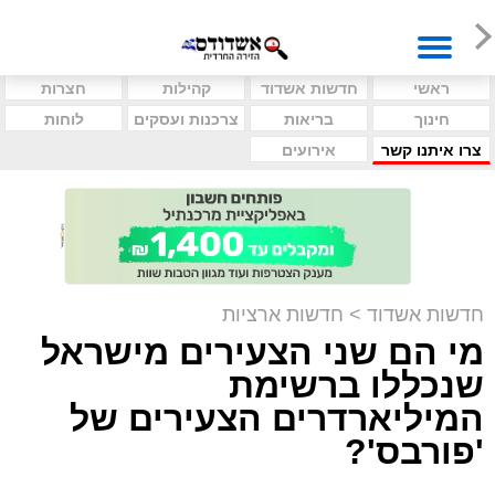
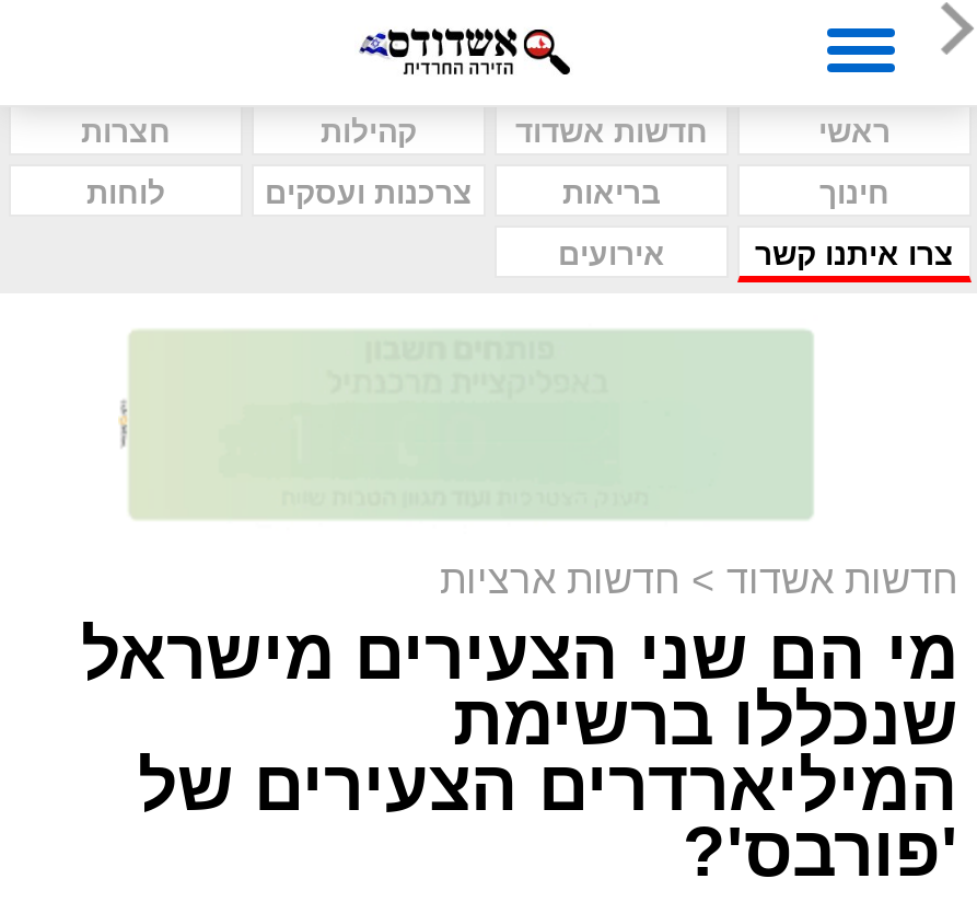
- [image]
